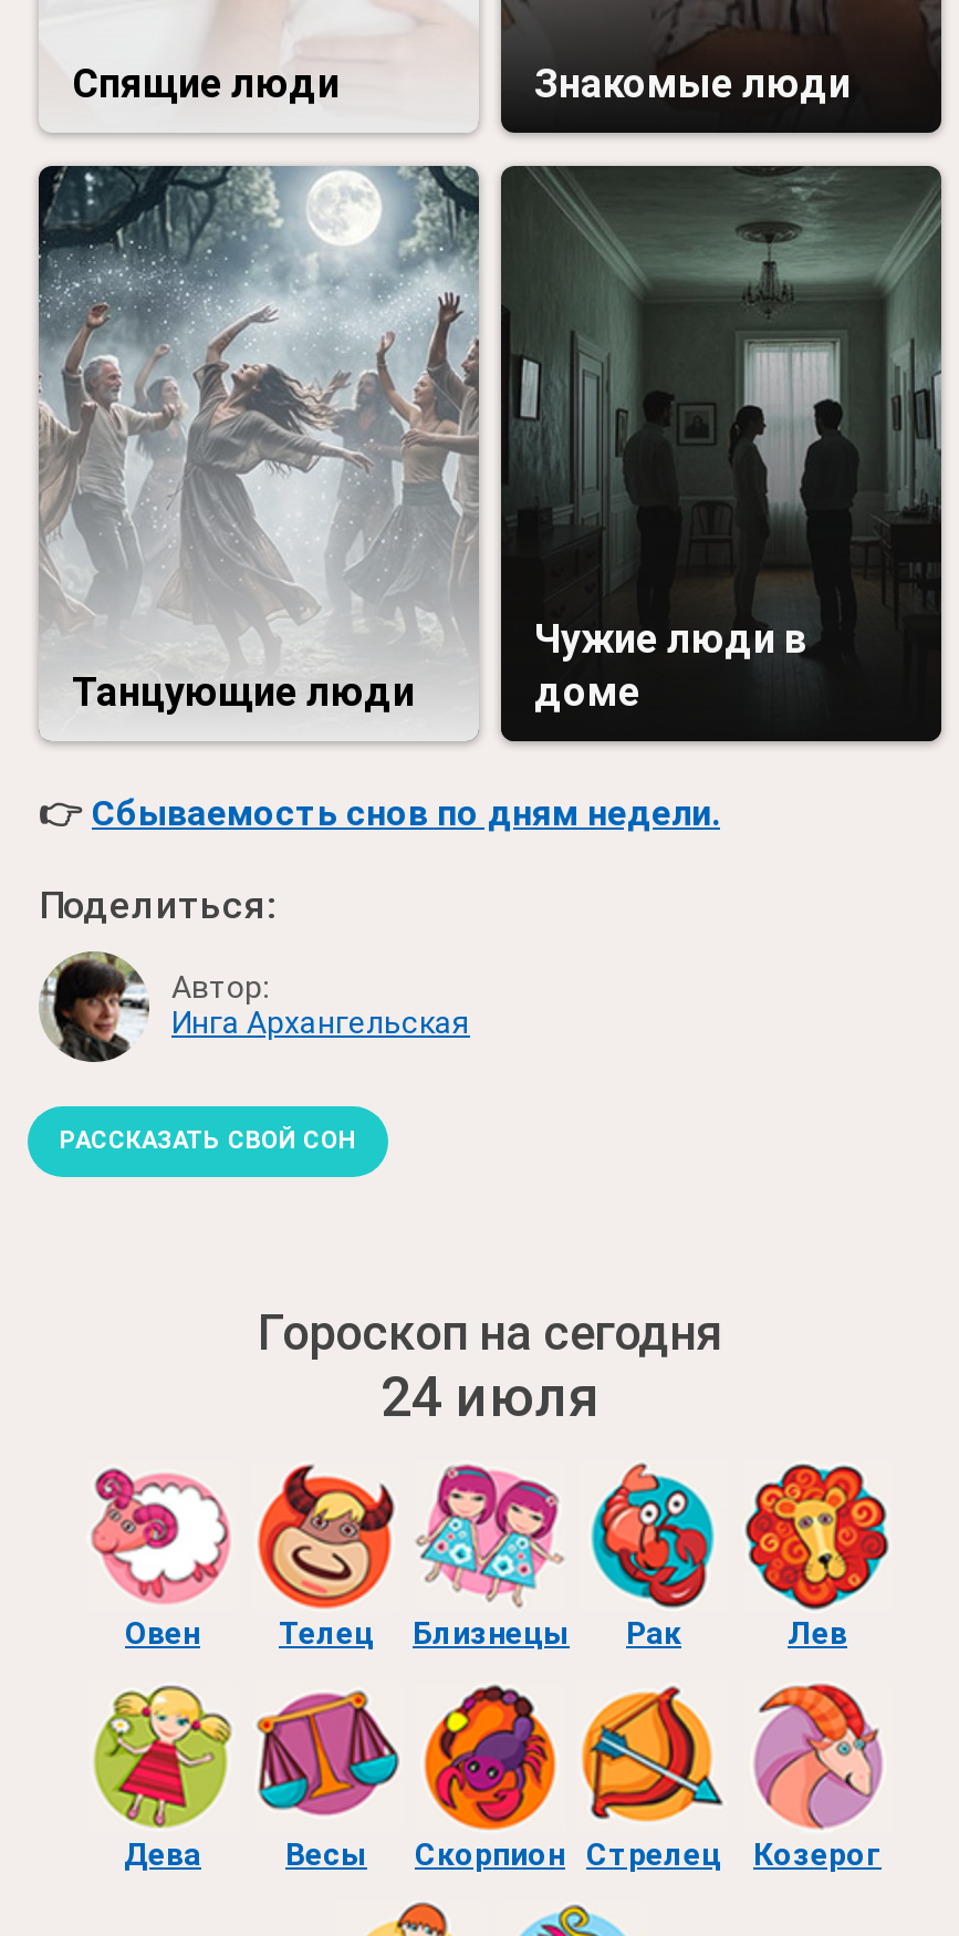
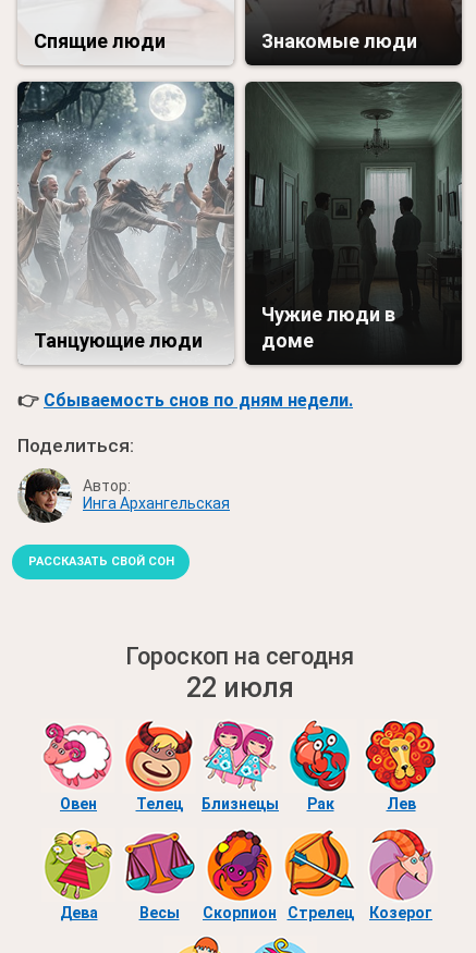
- 24 июля
+ 22 июля
